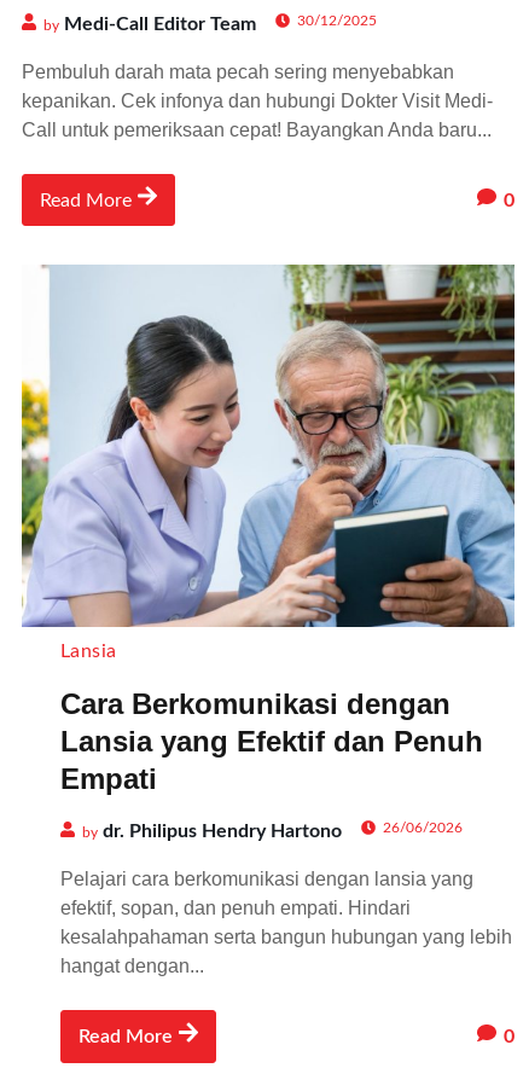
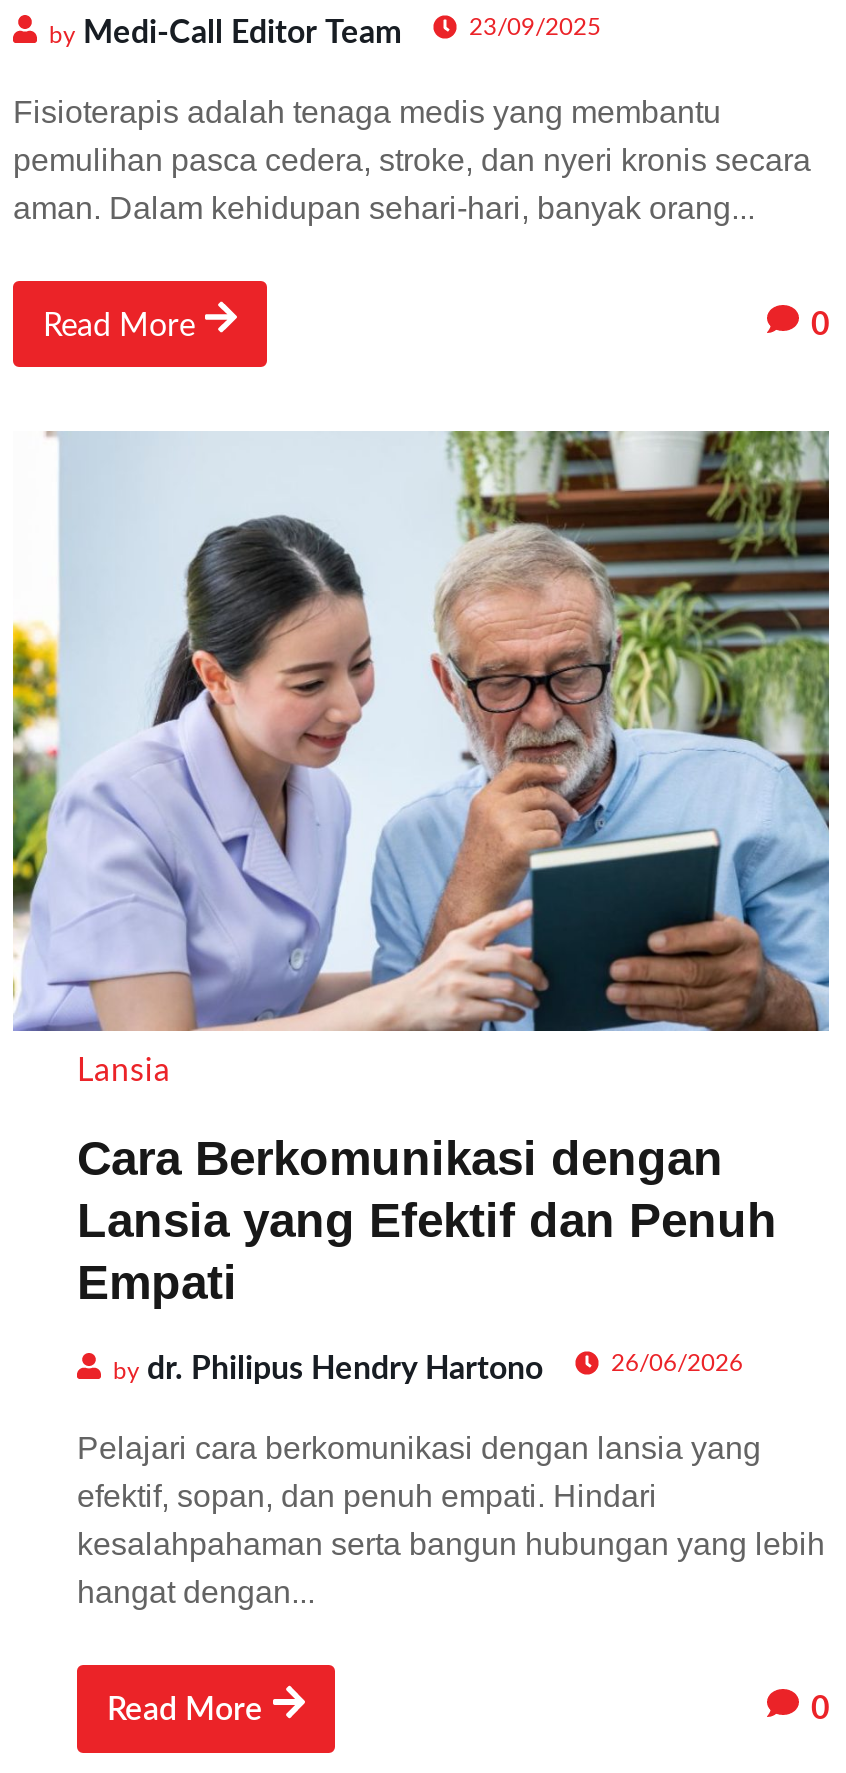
- 30/12/2025
+ 23/09/2025

- Pembuluh darah mata pecah sering menyebabkan
- kepanikan. Cek infonya dan hubungi Dokter Visit Medi-
- Call untuk pemeriksaan cepat! Bayangkan Anda baru...
+ Fisioterapis adalah tenaga medis yang membantu
+ pemulihan pasca cedera, stroke, dan nyeri kronis secara
+ aman. Dalam kehidupan sehari-hari, banyak orang...
